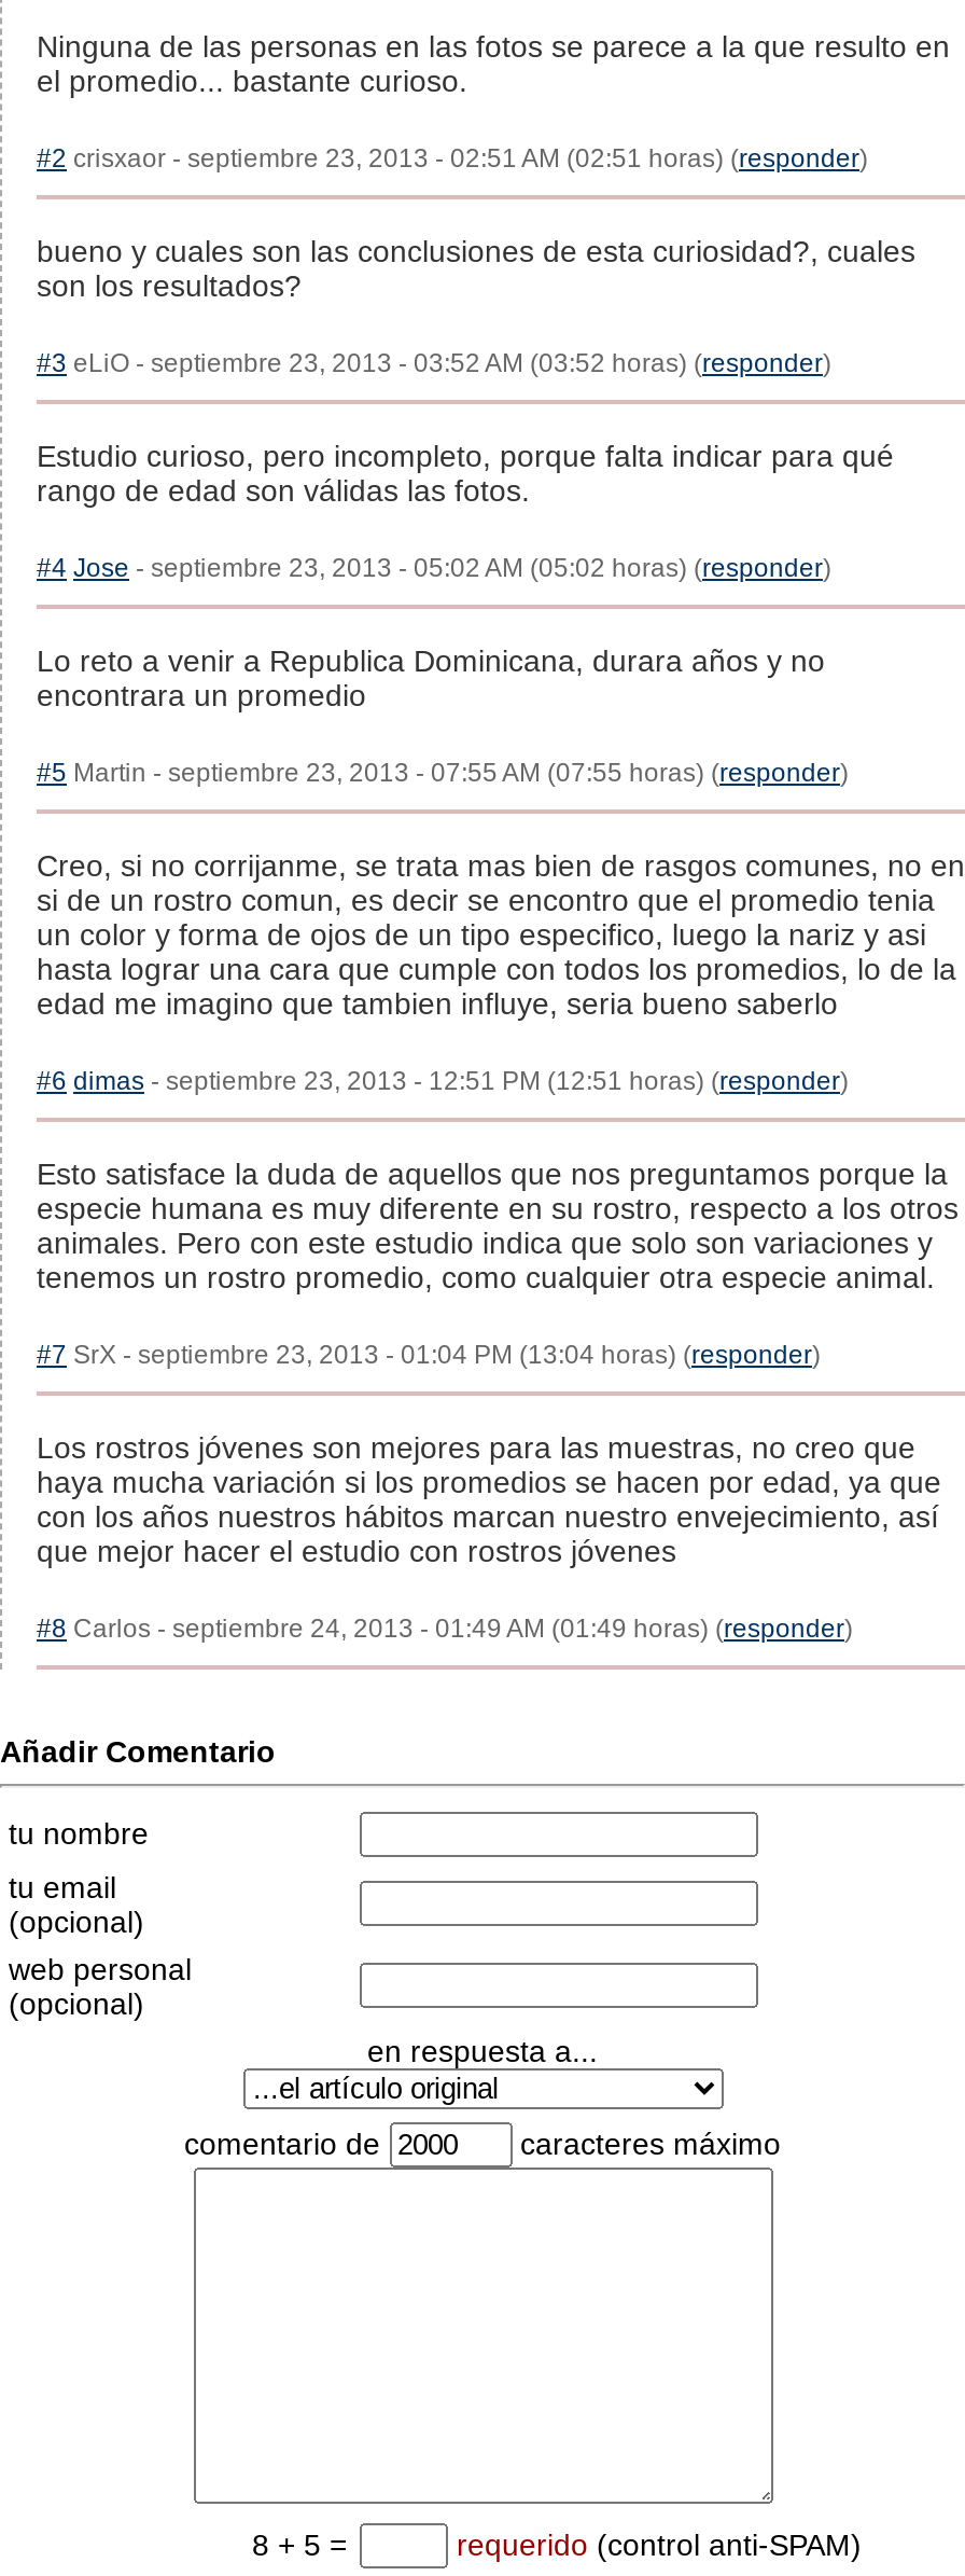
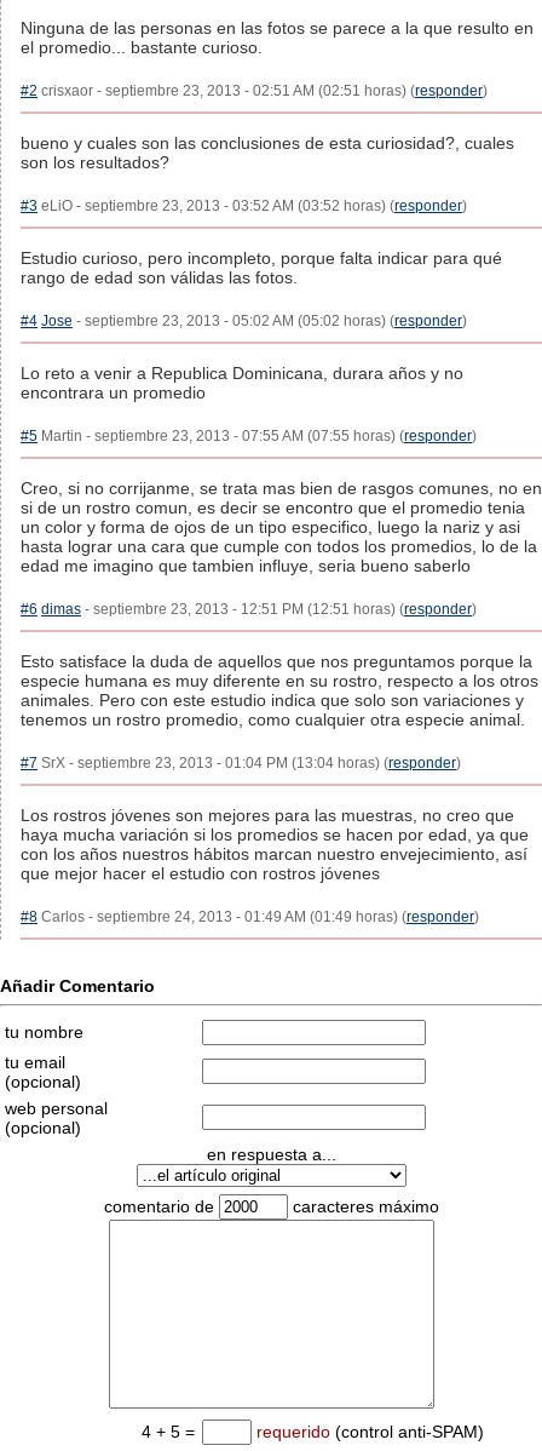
- 8 + 5 =
+ 4 + 5 =
